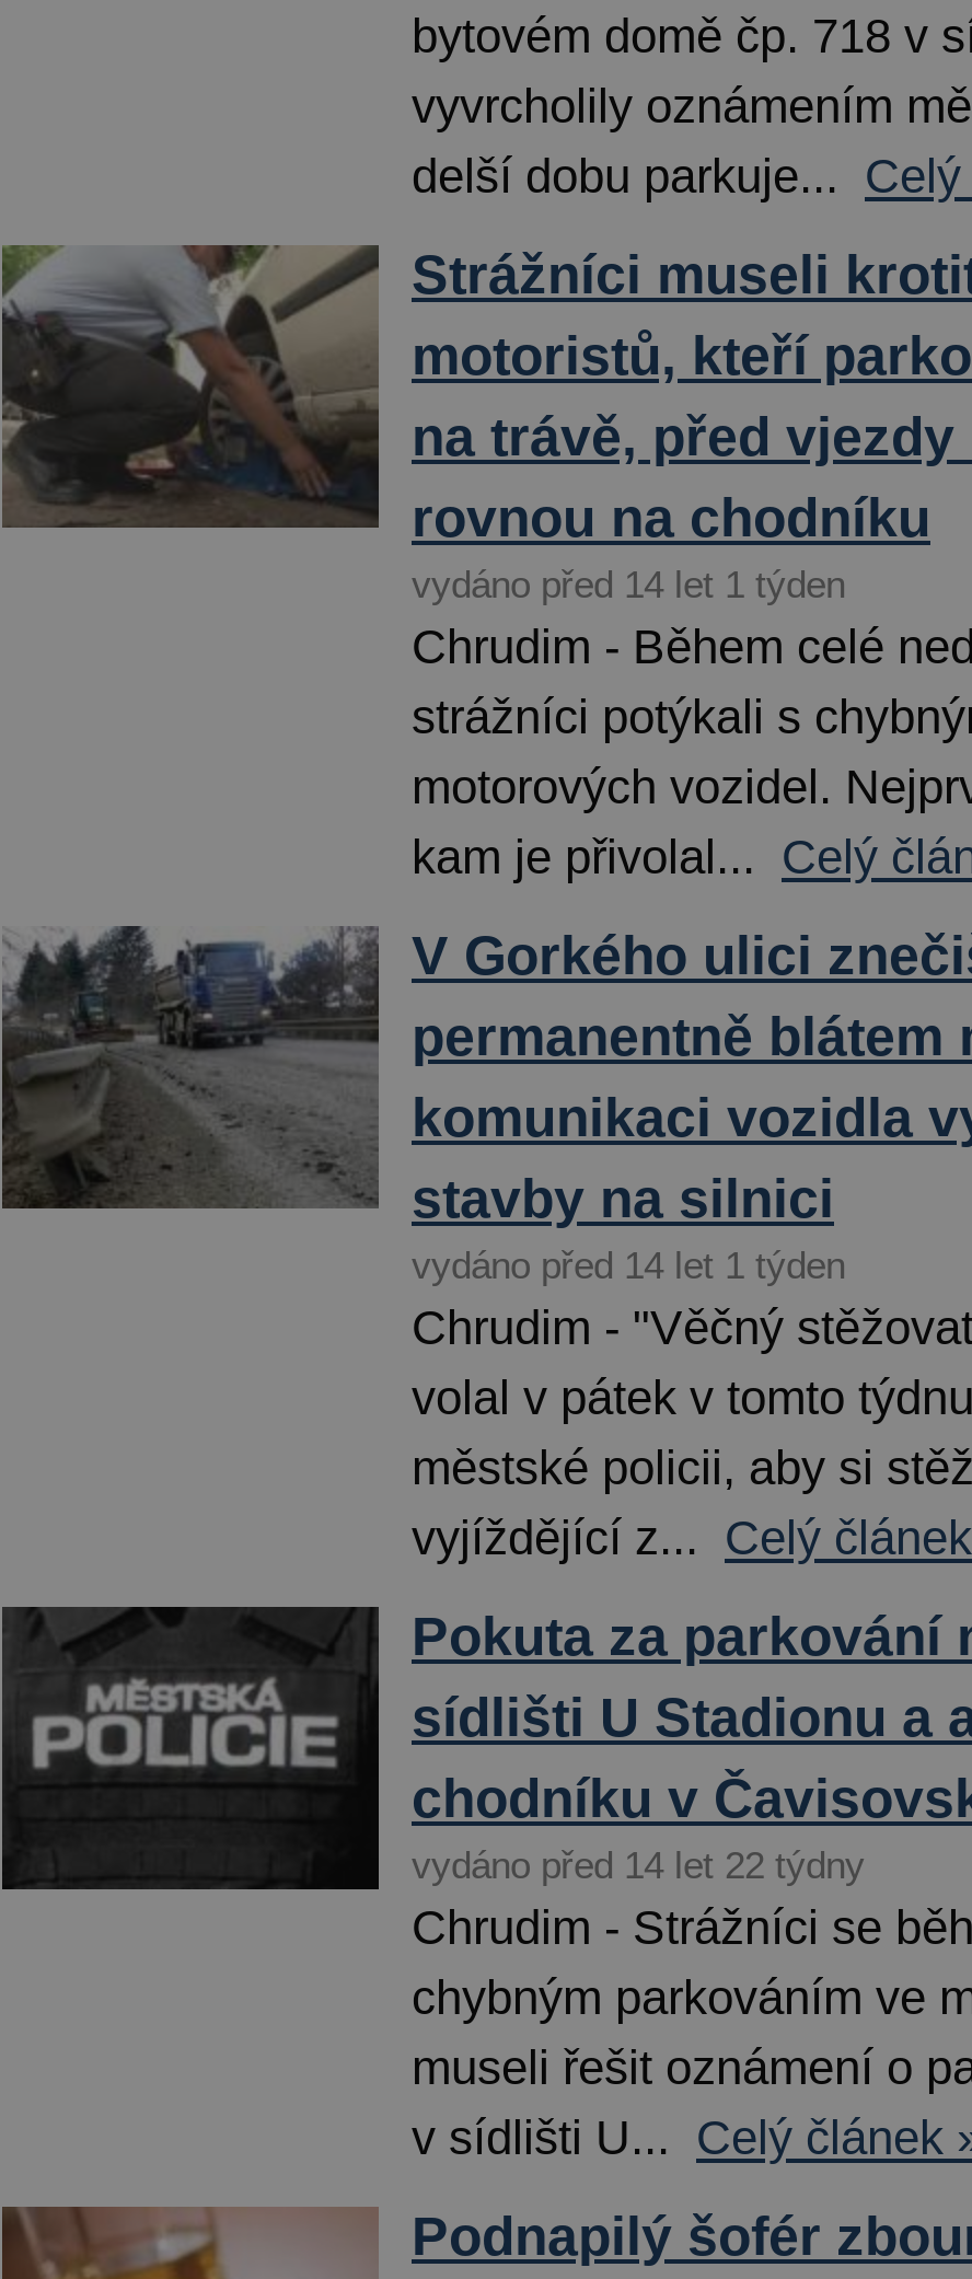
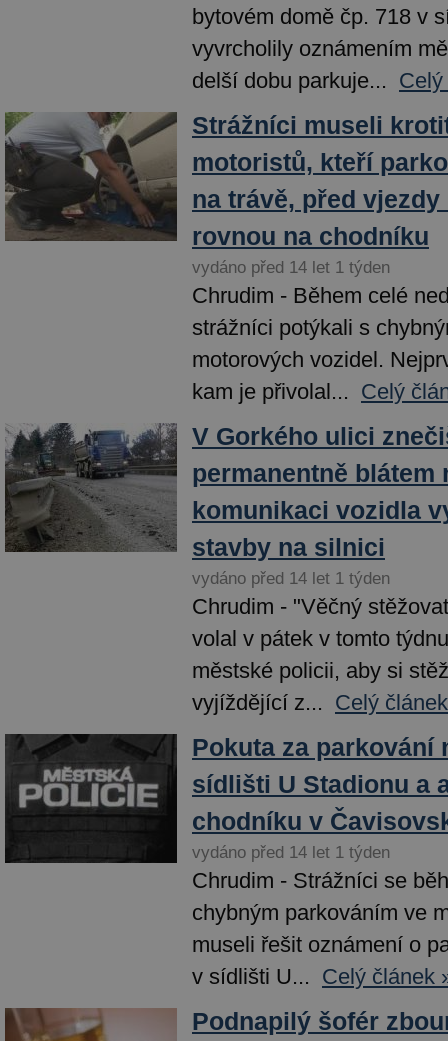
- vydáno před 14 let 22 týdny
+ vydáno před 14 let 1 týden
